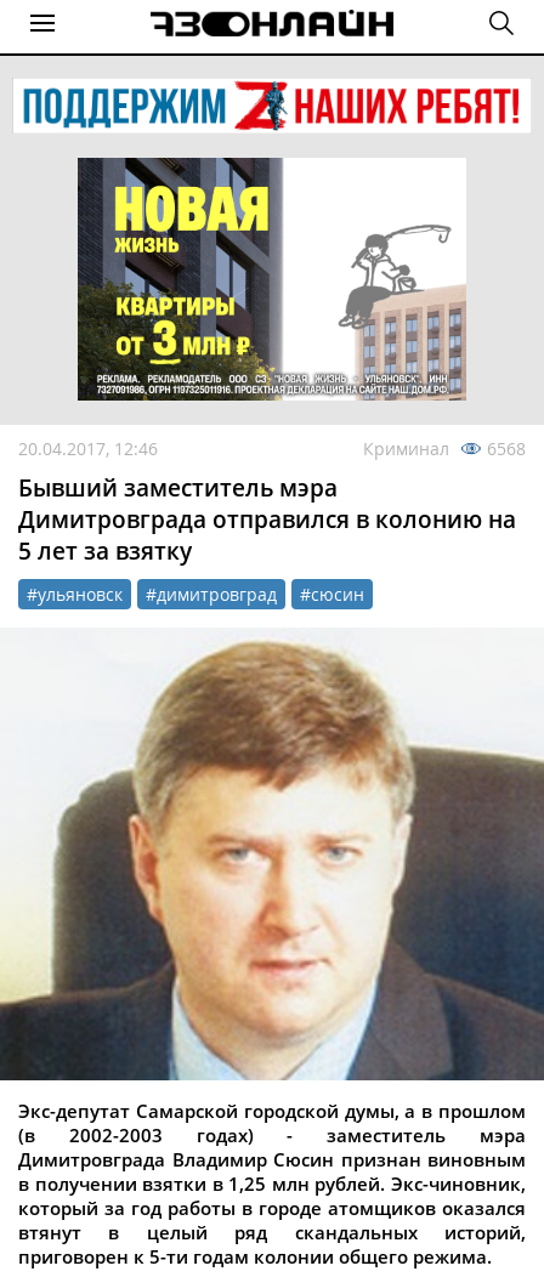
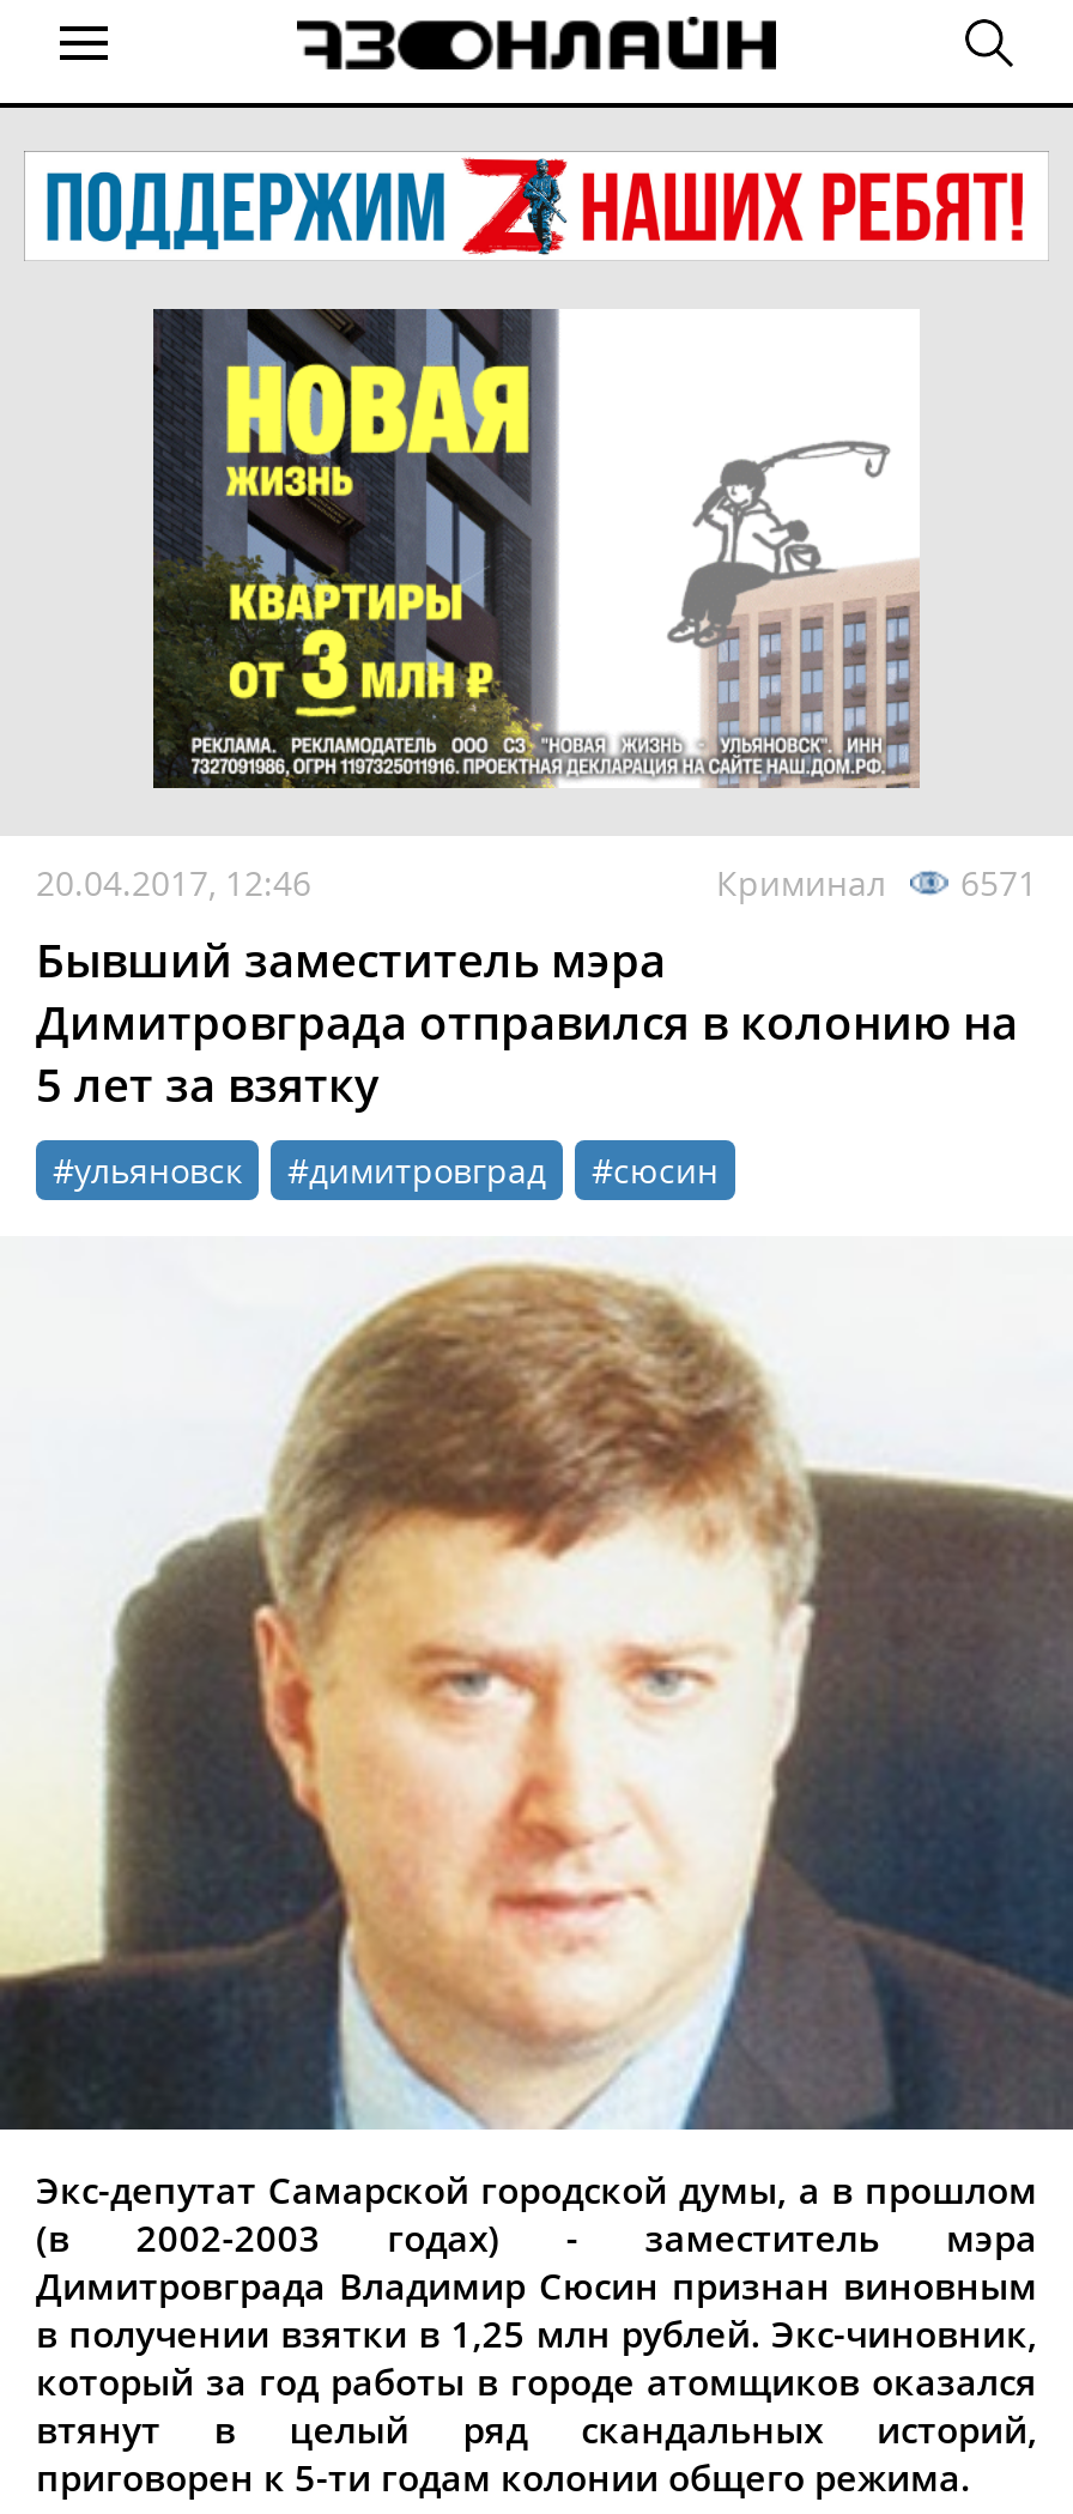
- Криминал 6568
+ Криминал 6571
